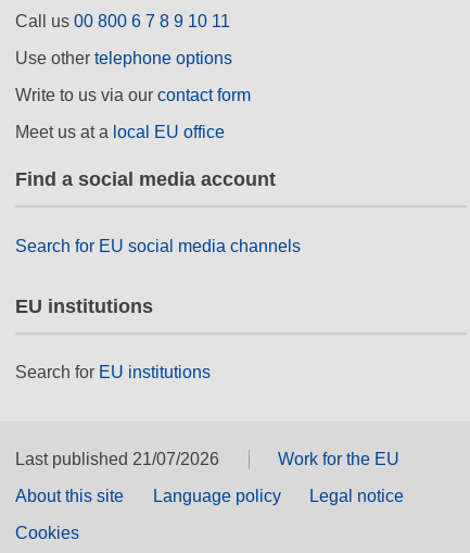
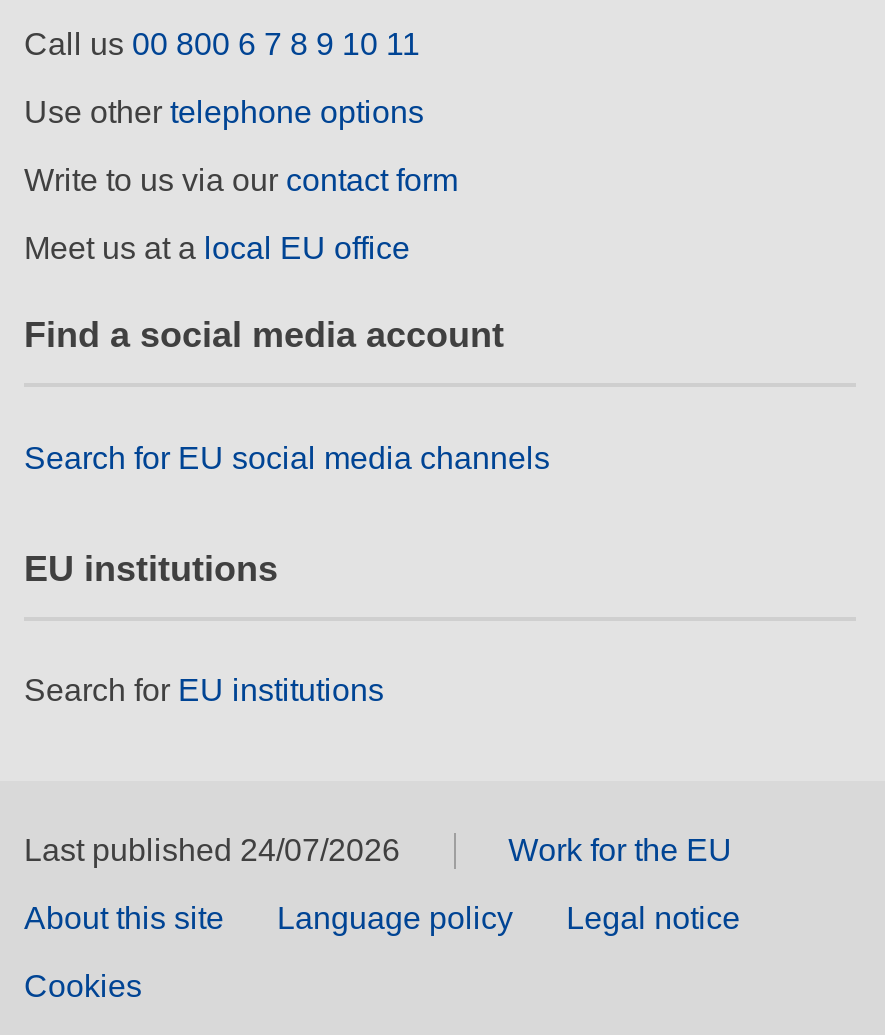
- Last published 21/07/2026
+ Last published 24/07/2026
